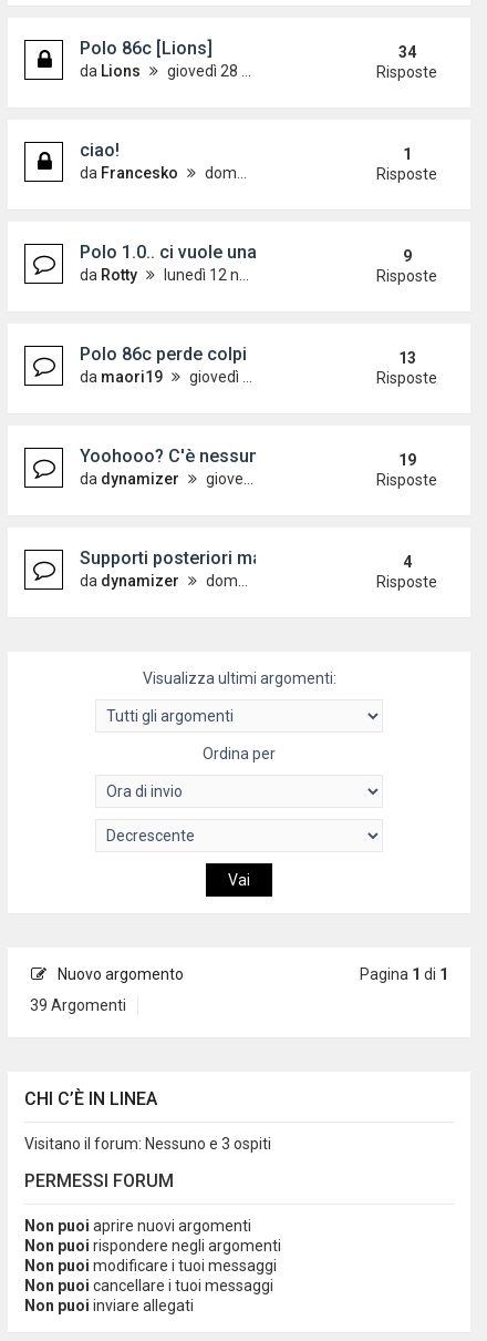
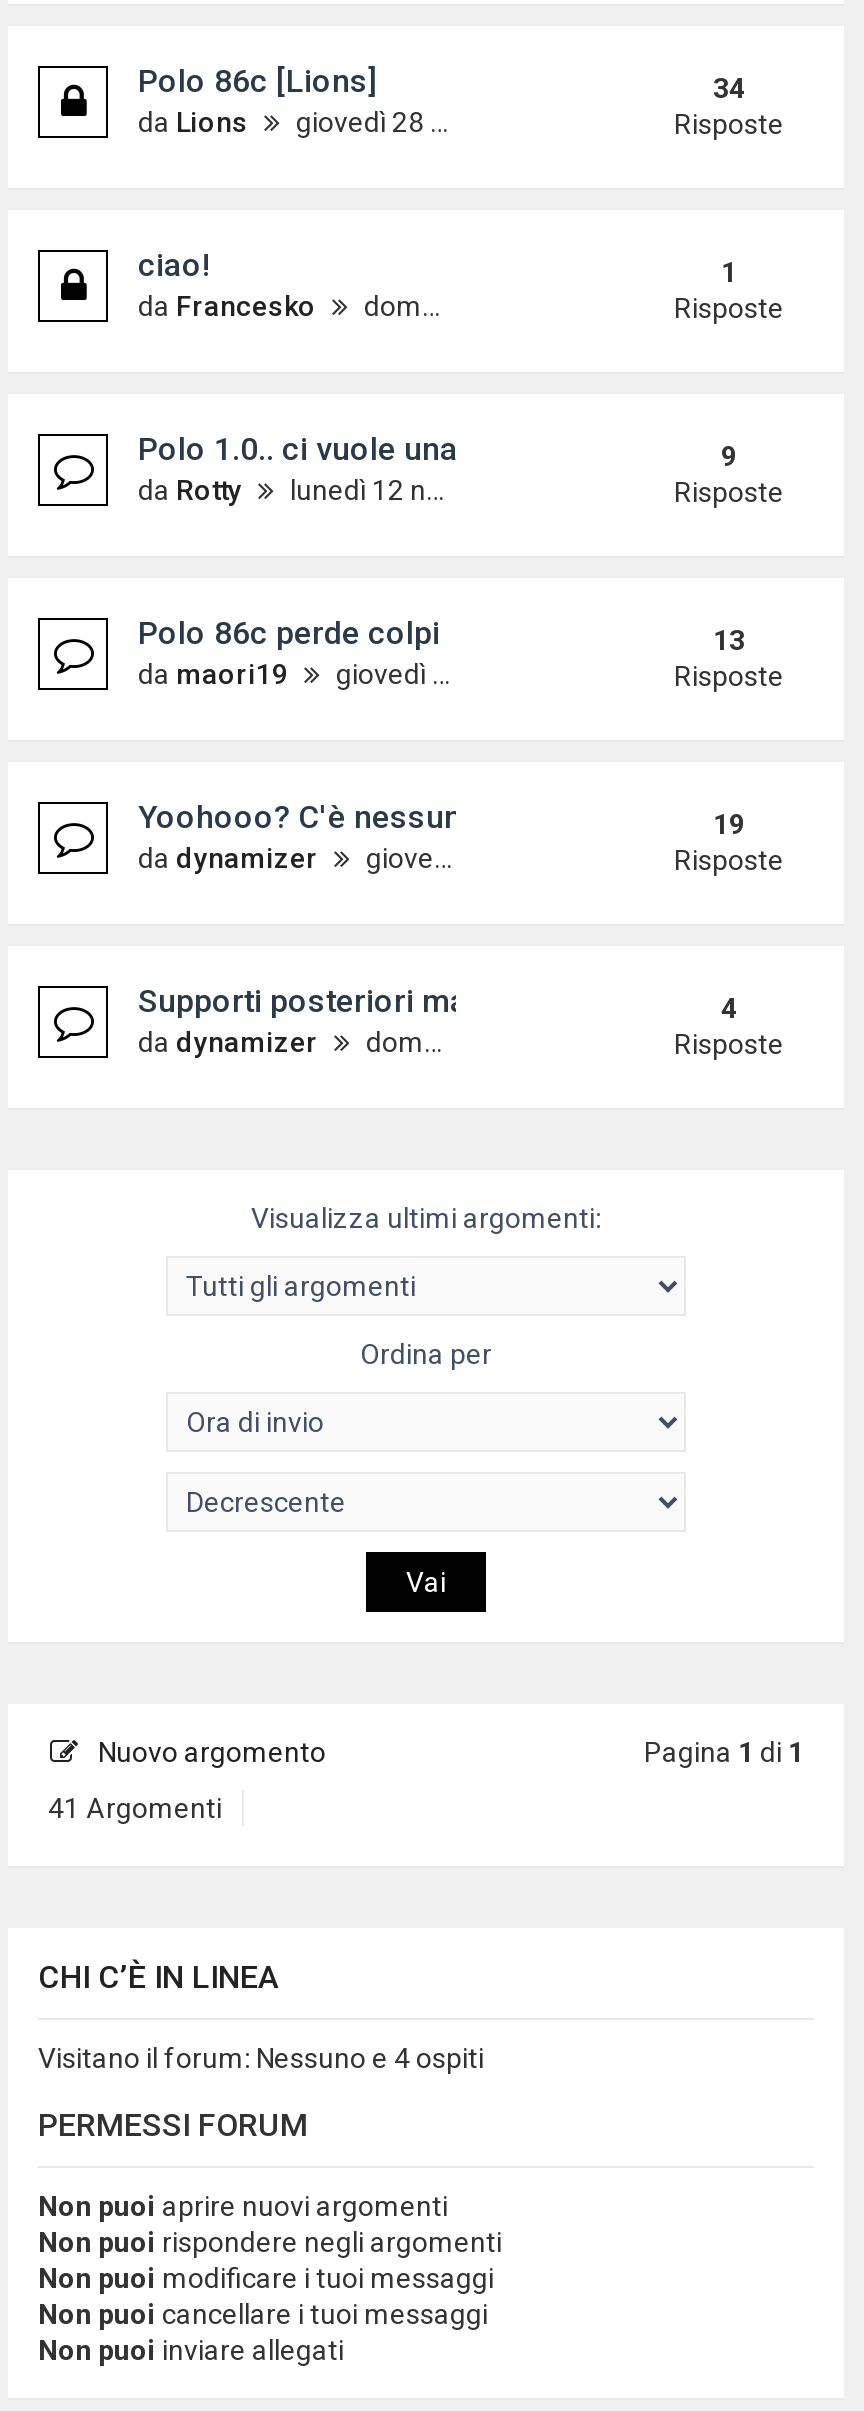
- 39 Argomenti
+ 41 Argomenti

- Visitano il forum: Nessuno e 3 ospiti
+ Visitano il forum: Nessuno e 4 ospiti
